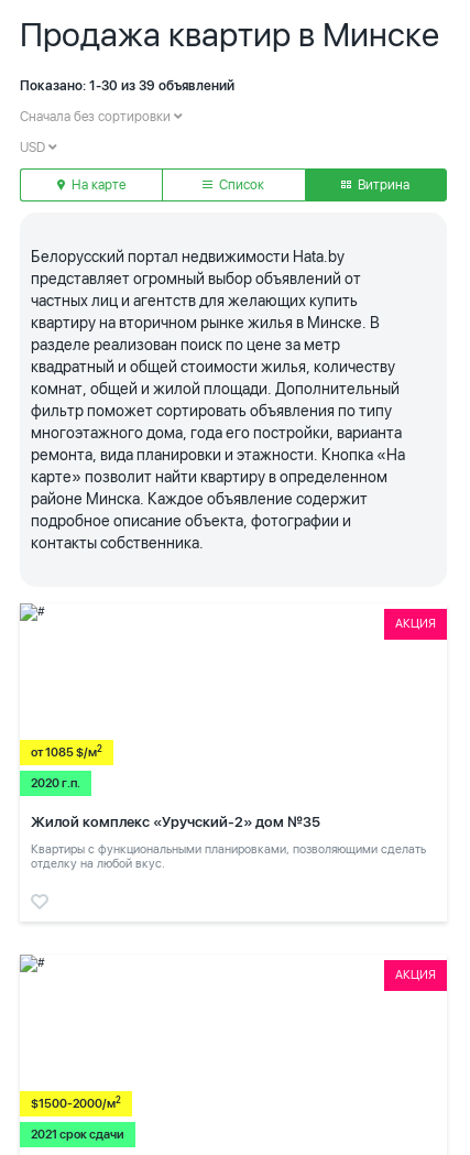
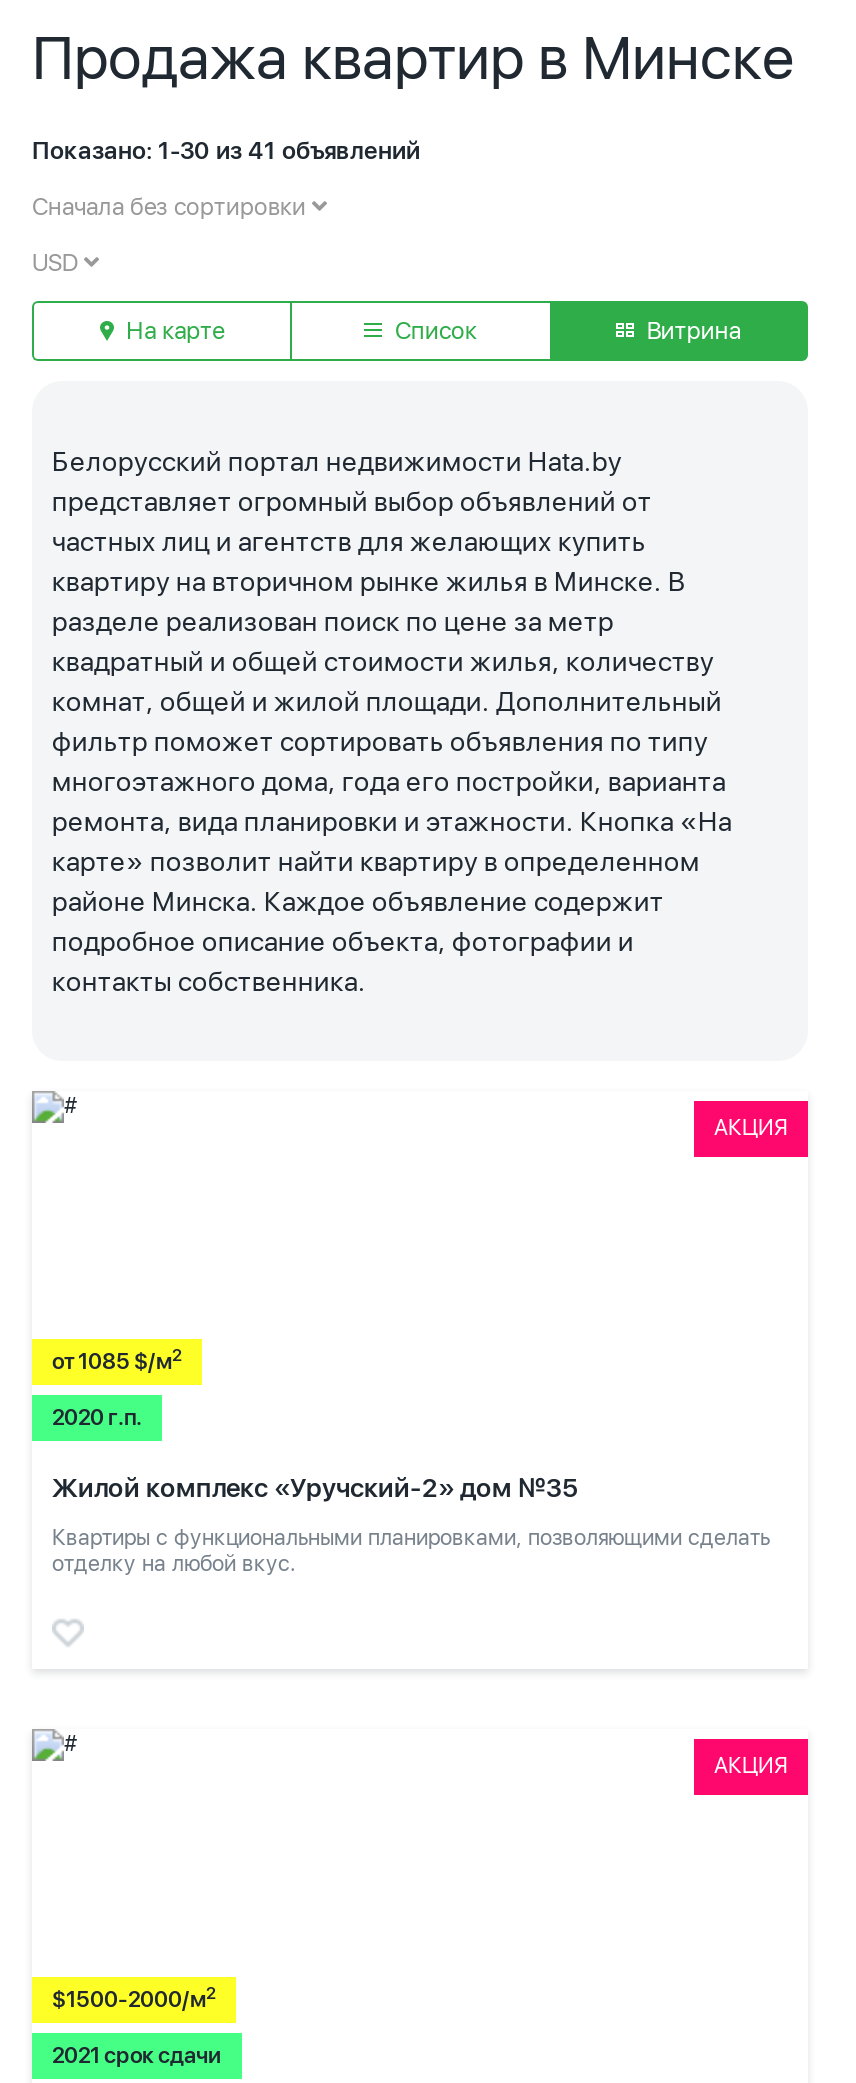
- Показано: 1-30 из 39 объявлений
+ Показано: 1-30 из 41 объявлений
